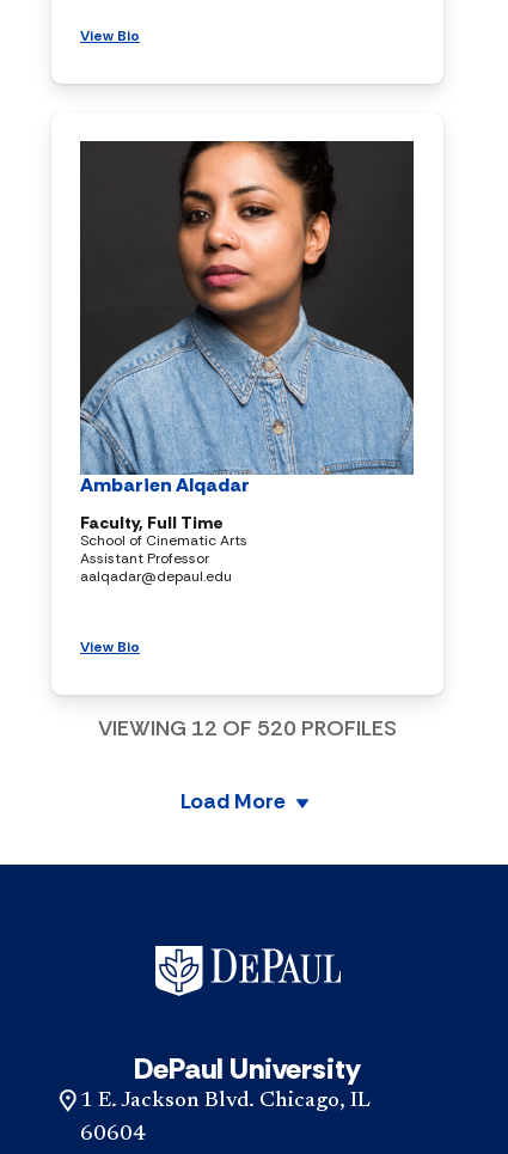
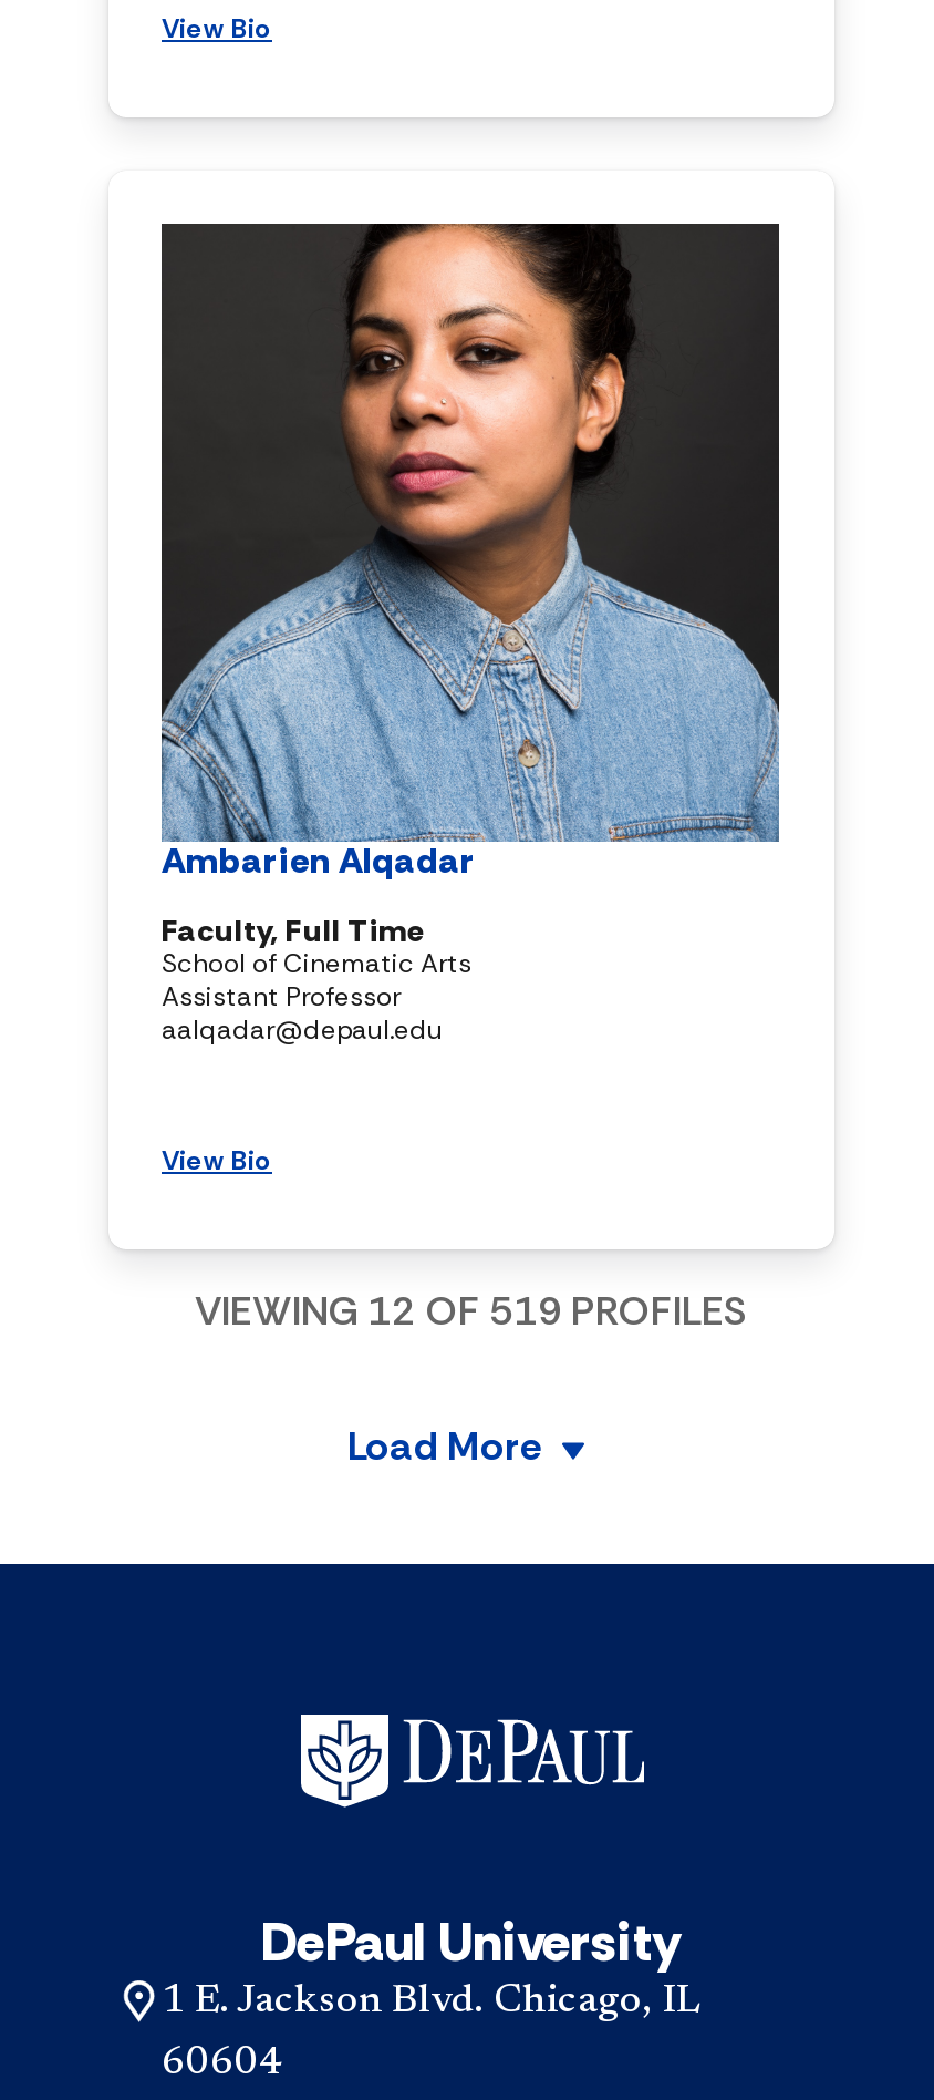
- VIEWING 12 OF 520 PROFILES
+ VIEWING 12 OF 519 PROFILES
